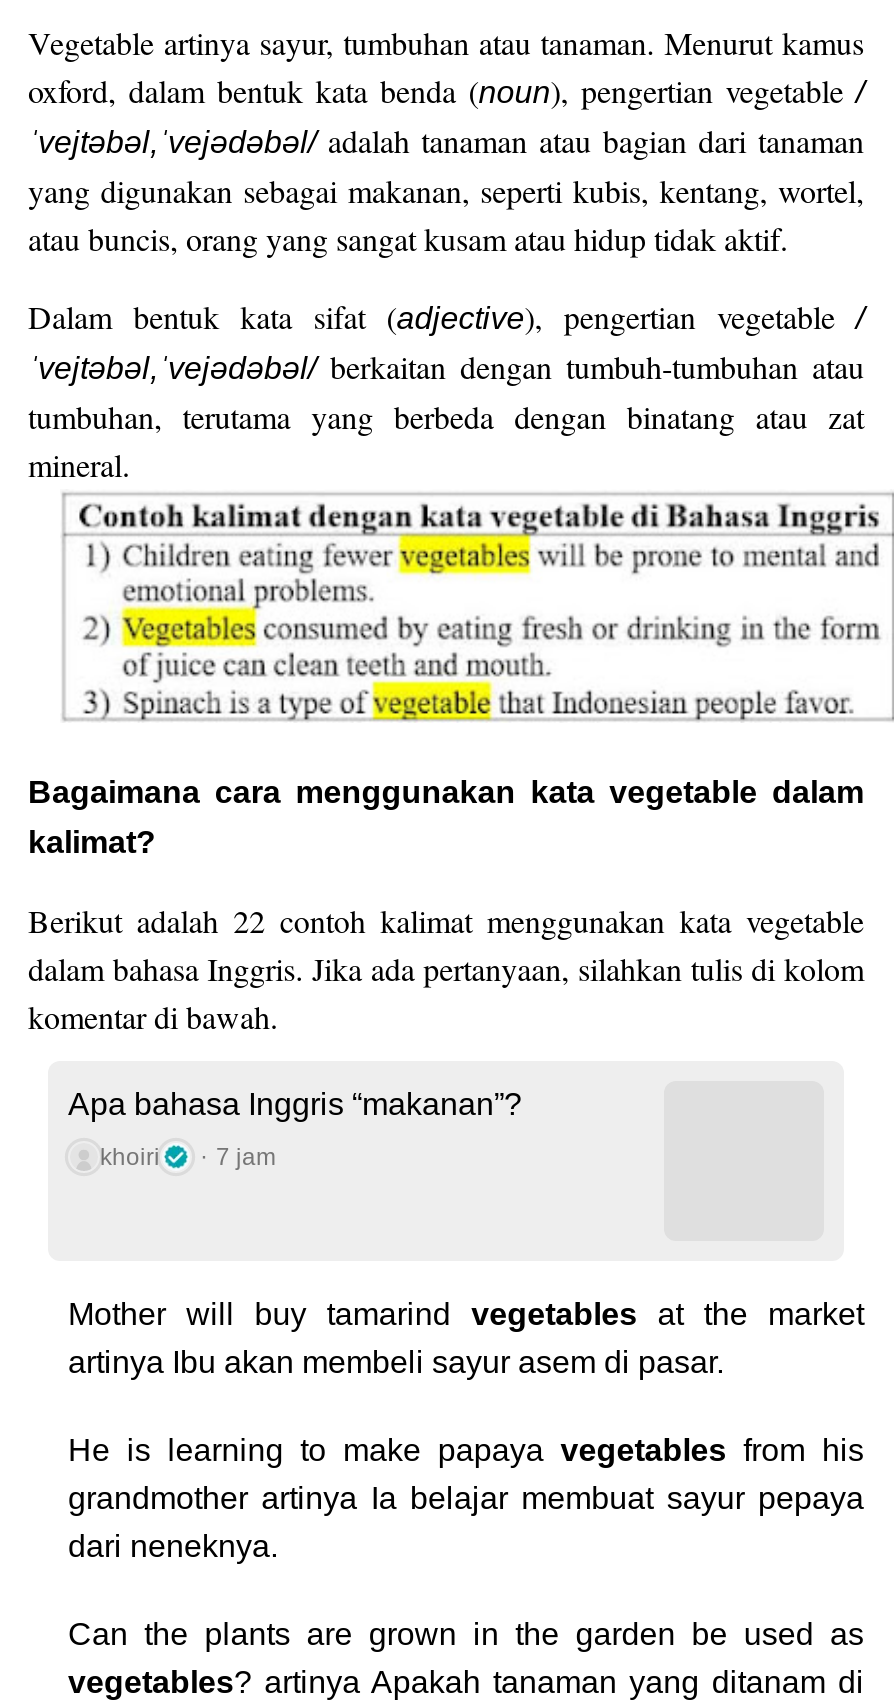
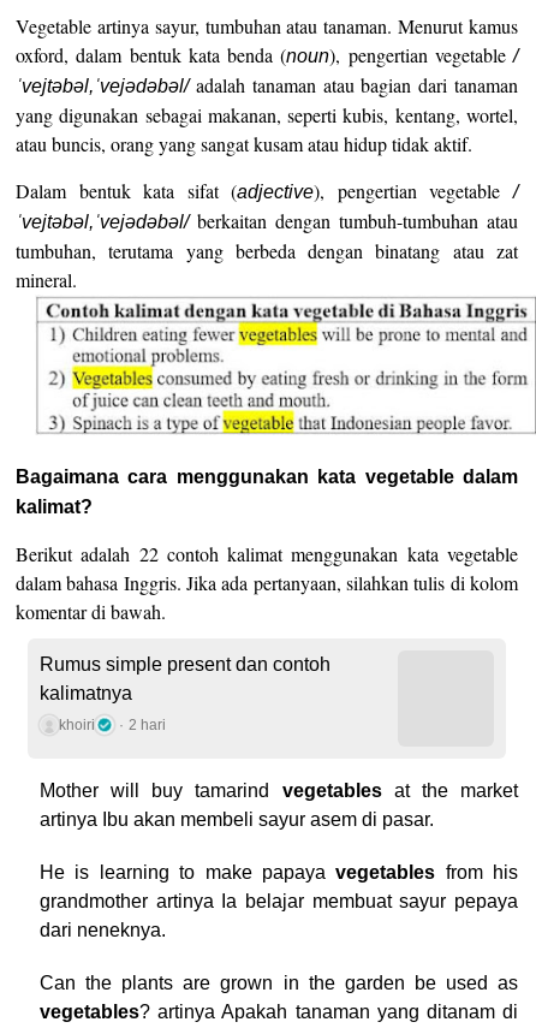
- Apa bahasa Inggris “makanan”?
+ Rumus simple present dan contoh
+ kalimatnya

- khoiri 7 jam
+ khoiri 2 hari

moved down: khoiri
